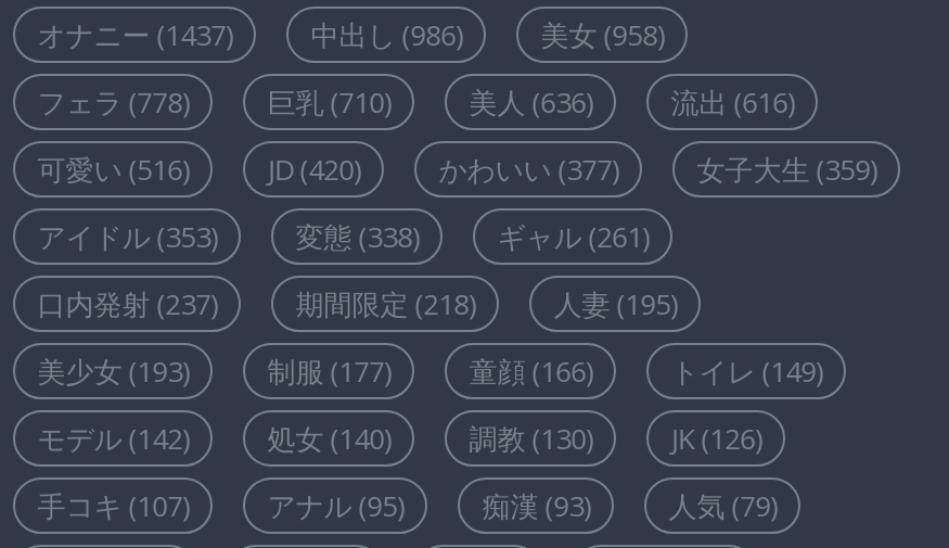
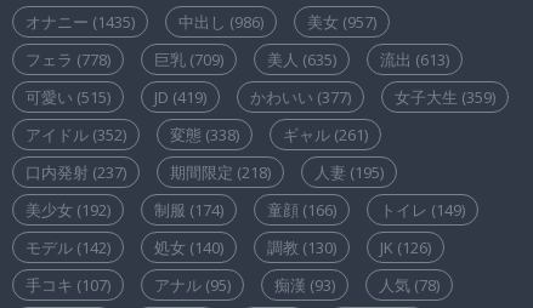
- オナニー(1437)
+ オナニー(1435)

- 美女(958)
+ 美女(957)

- 巨乳(710)
+ 巨乳(709)

- 美人(636)
+ 美人(635)

- 流出(616)
+ 流出(613)

- 可愛い(516)
+ 可愛い(515)

- JD(420)
+ JD(419)

- アイドル(353) 変態(338) ギャル(261)
+ アイドル(352) 変態(338) ギャル(261)

- 美少女(193)
+ 美少女(192)

- 制服(177)
+ 制服(174)

- 手コキ(107) アナル(95) 痴漢(93) 人気(79)
+ 手コキ(107) アナル(95) 痴漢(93) 人気(78)
